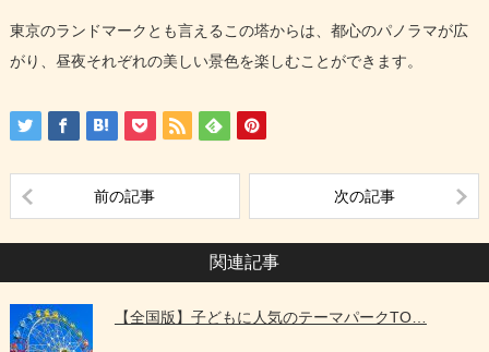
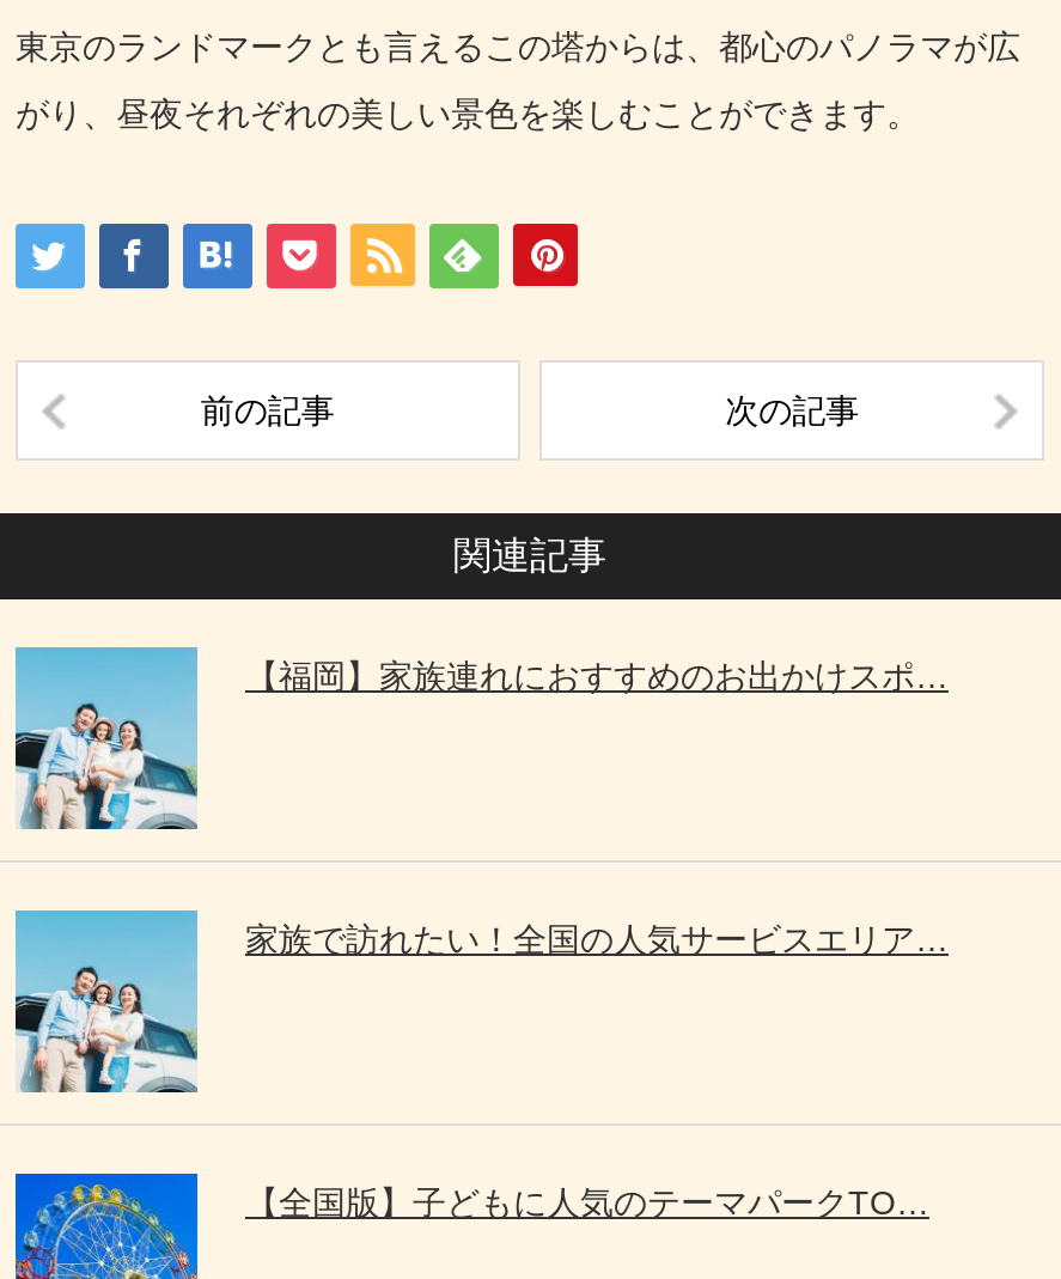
+ [image]
+ 【福岡】家族連れにおすすめのお出かけスポ…

+ [image]
+ 家族で訪れたい！全国の人気サービスエリア…
